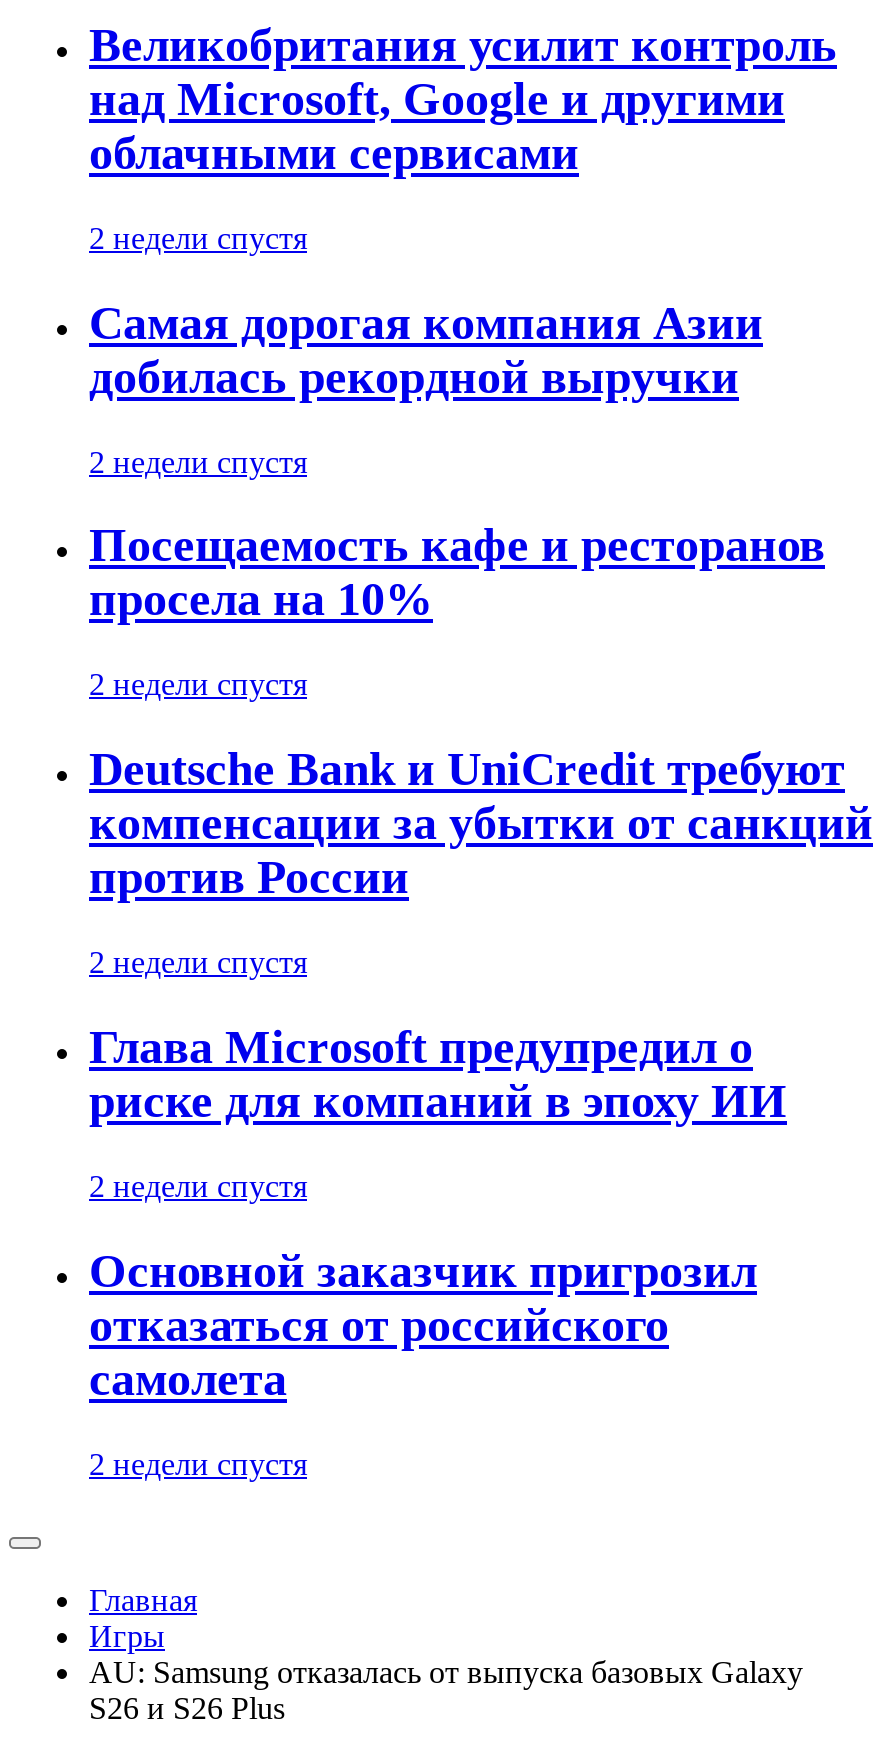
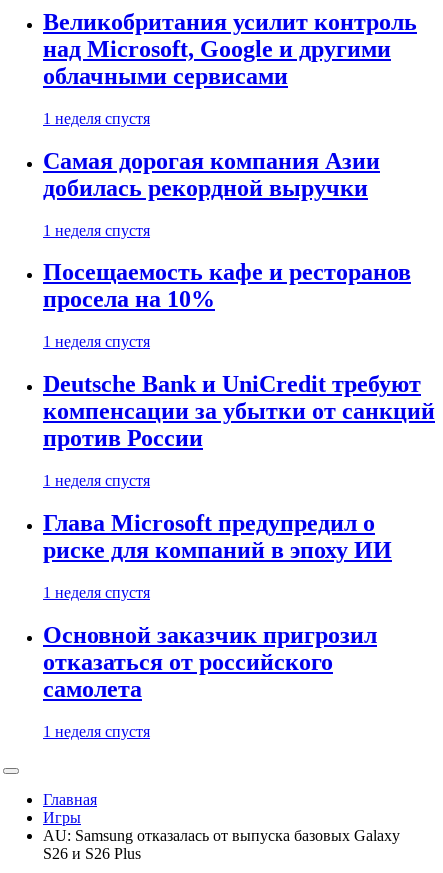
- 2 недели спустя
+ 1 неделя спустя

- 2 недели спустя
+ 1 неделя спустя

- 2 недели спустя
+ 1 неделя спустя

- 2 недели спустя
+ 1 неделя спустя

- 2 недели спустя
+ 1 неделя спустя

- 2 недели спустя
+ 1 неделя спустя
